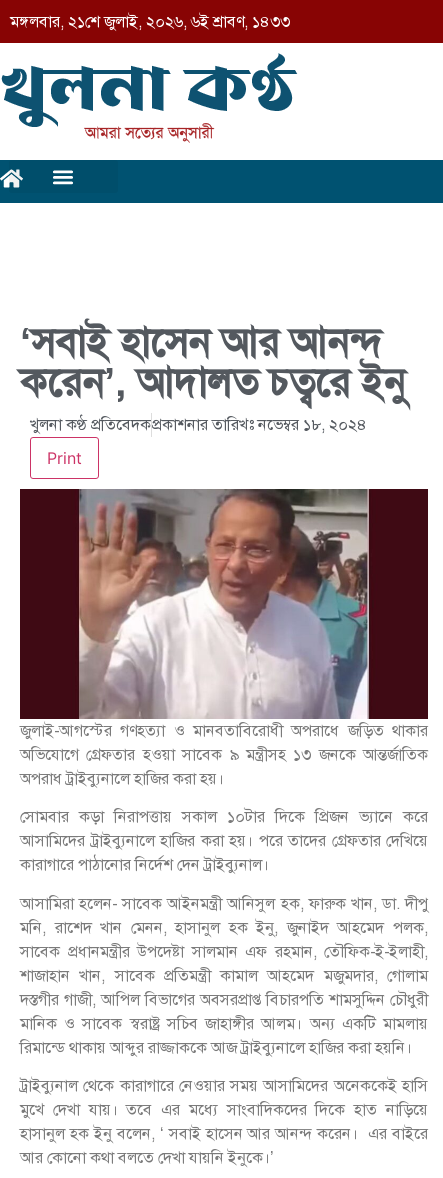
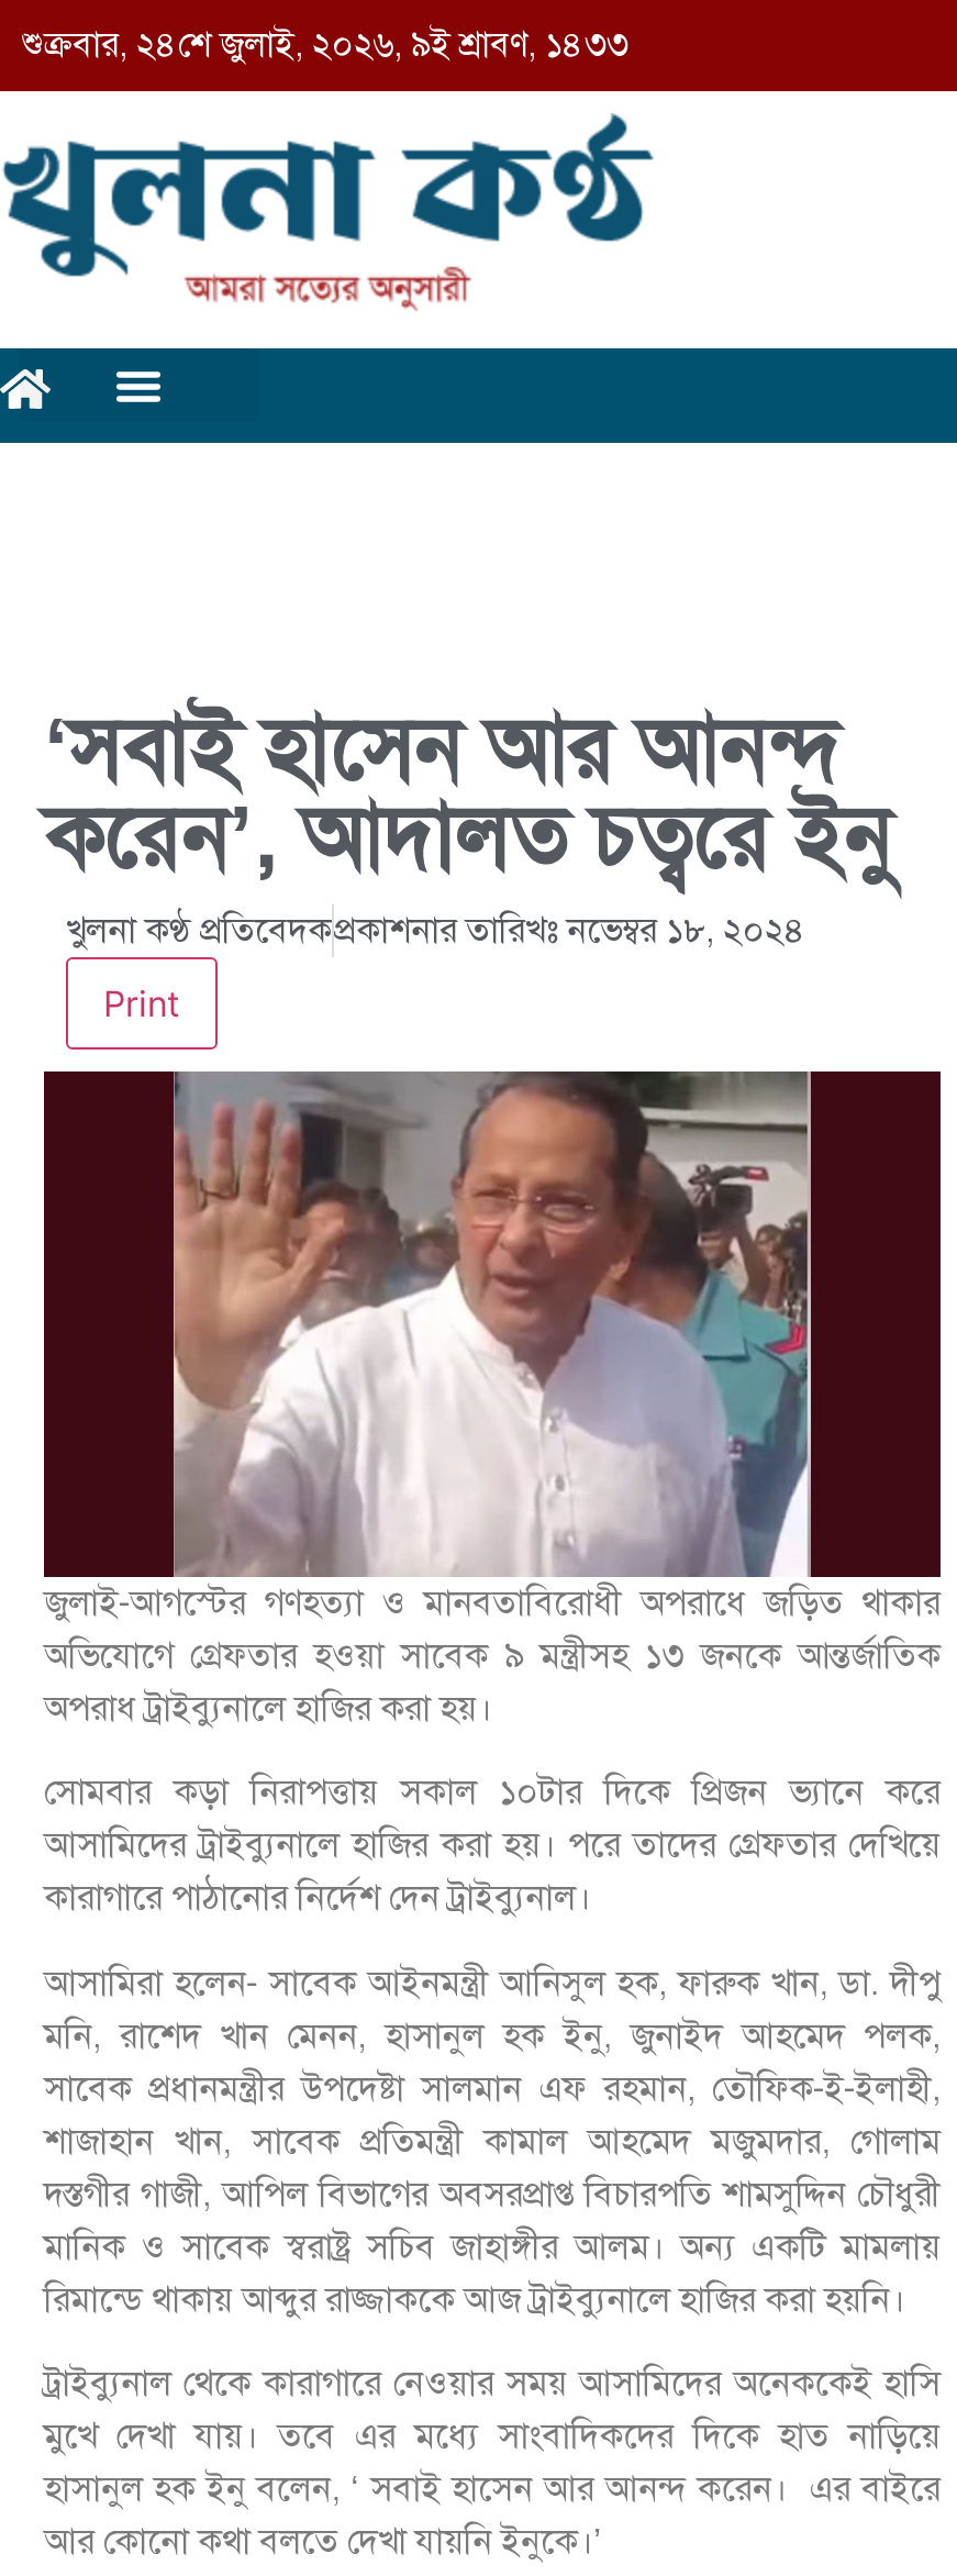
- মঙ্গলবার, ২১শে জুলাই, ২০২৬, ৬ই শ্রাবণ, ১৪৩৩
+ শুক্রবার, ২৪শে জুলাই, ২০২৬, ৯ই শ্রাবণ, ১৪৩৩
